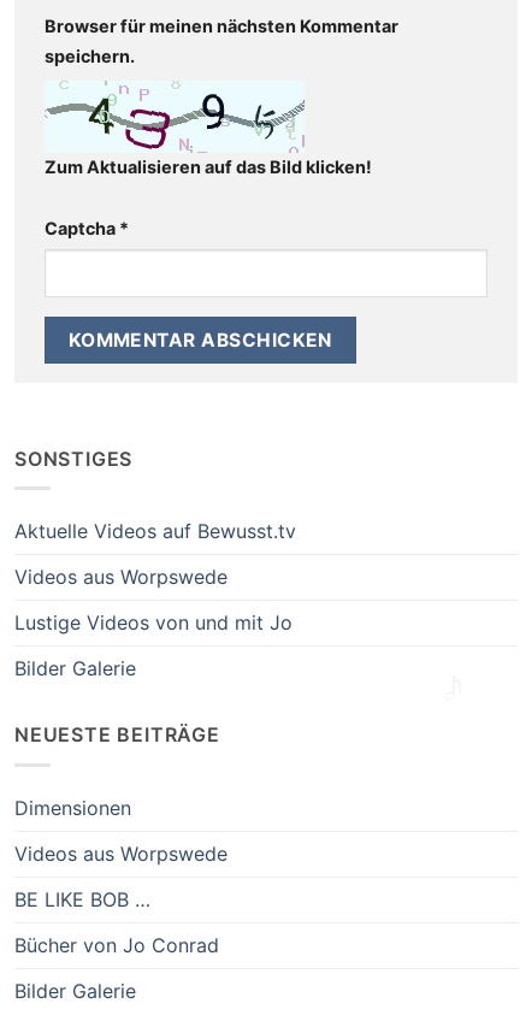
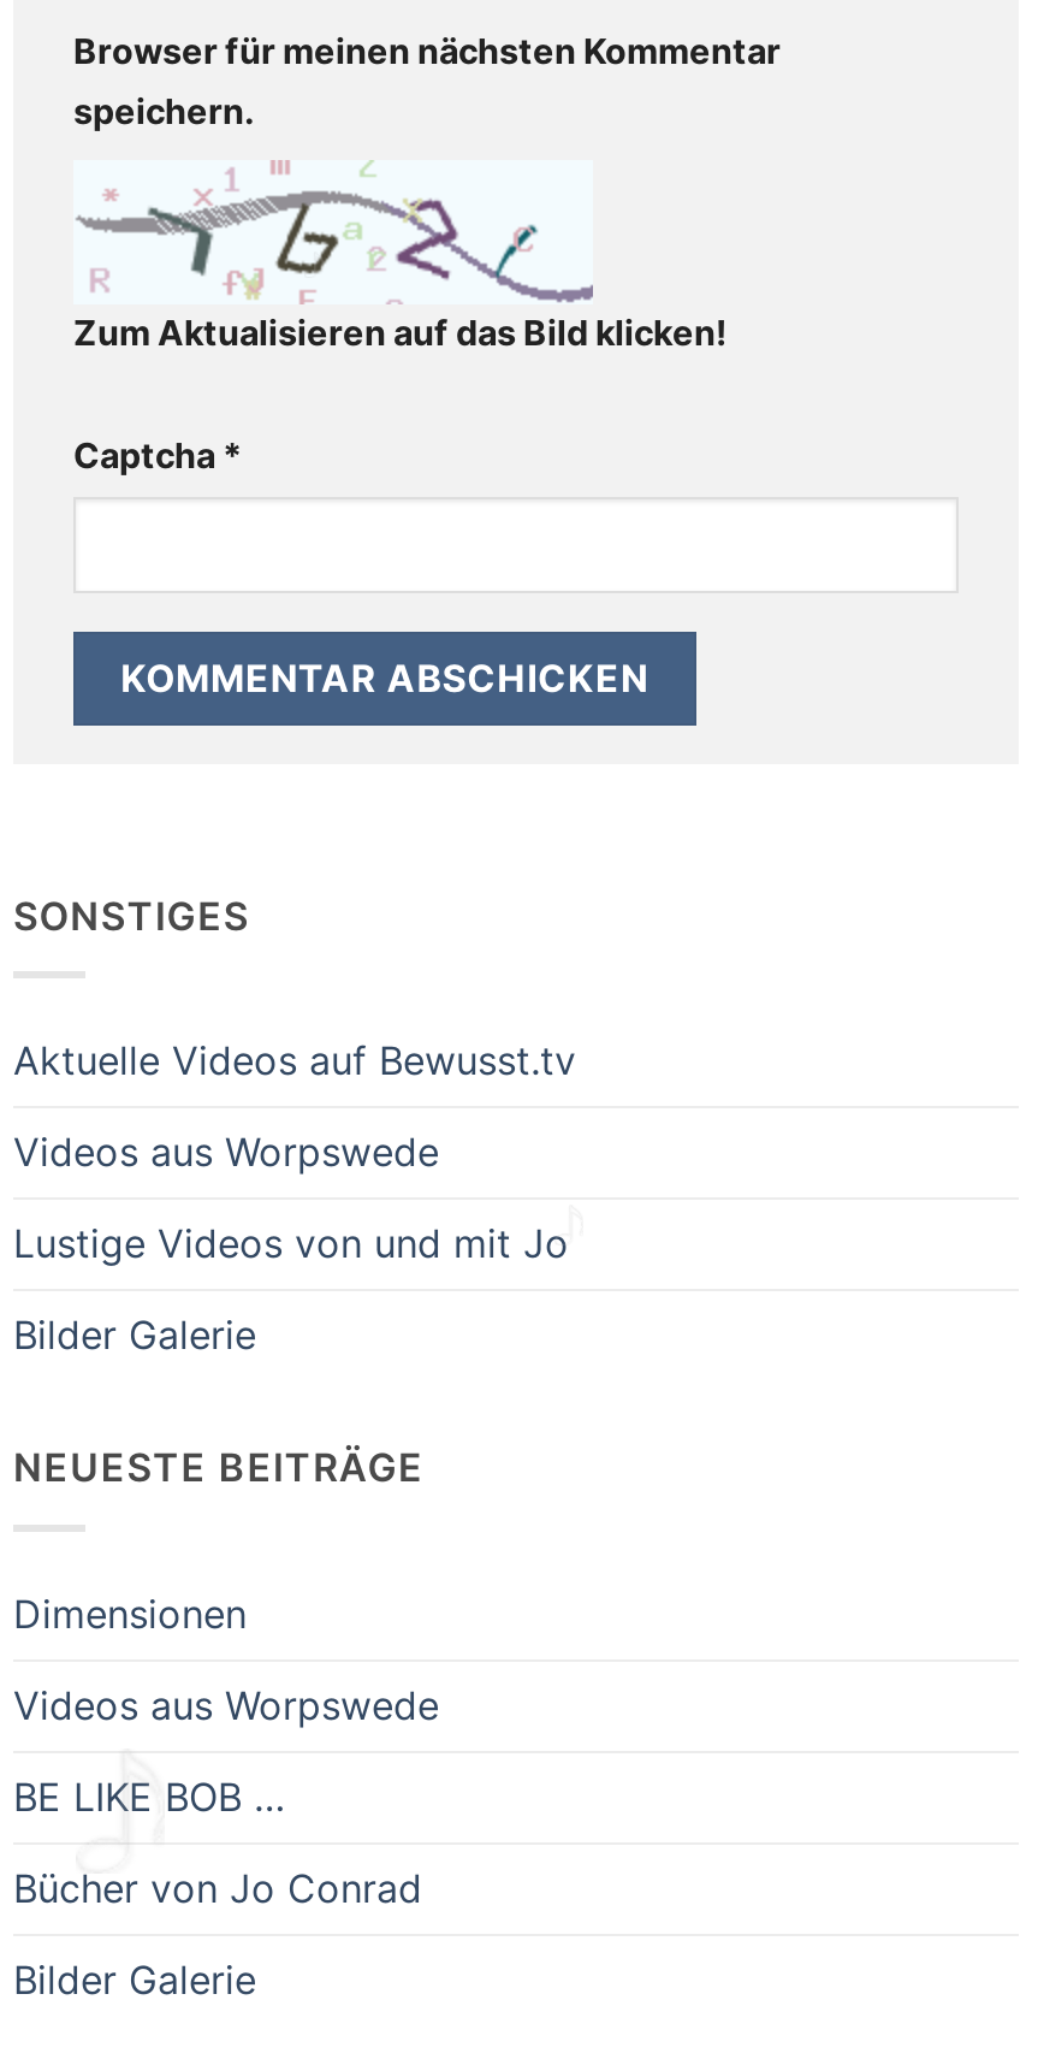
- [image]
+ [image]
